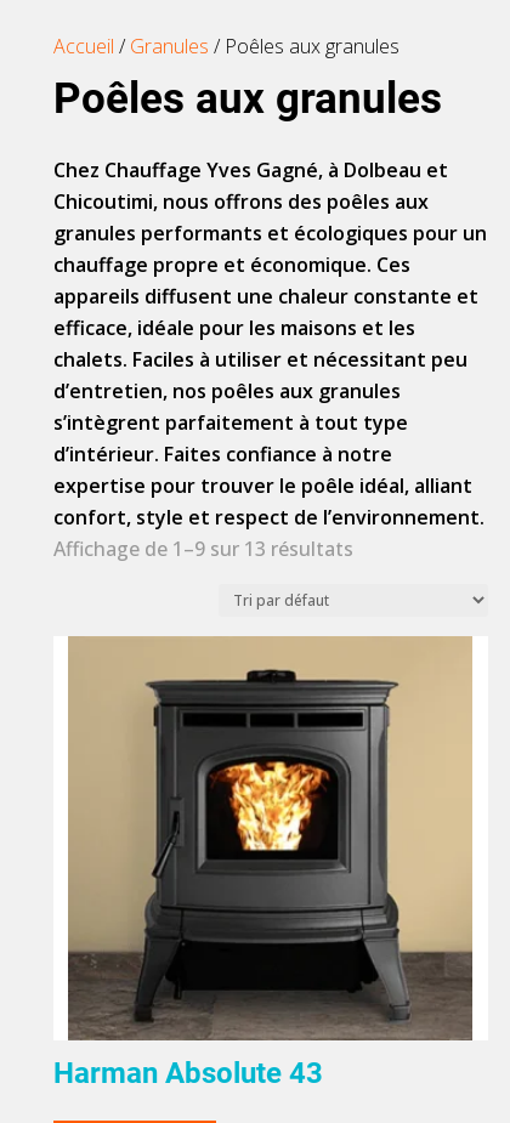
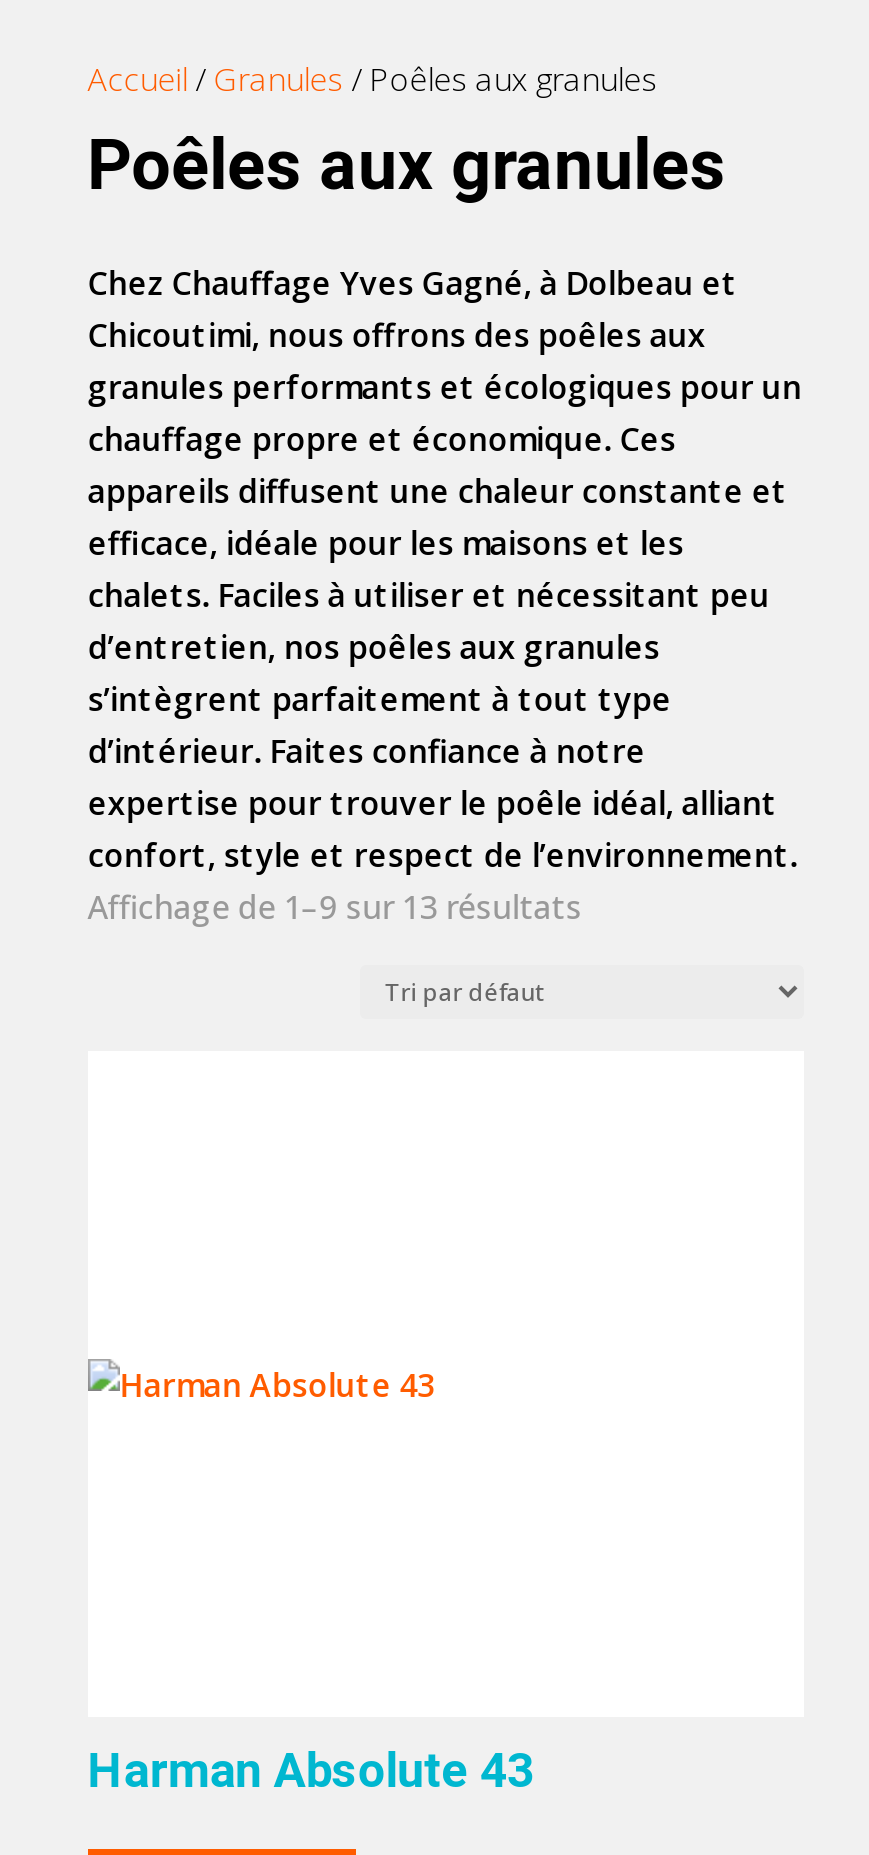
- [image]
